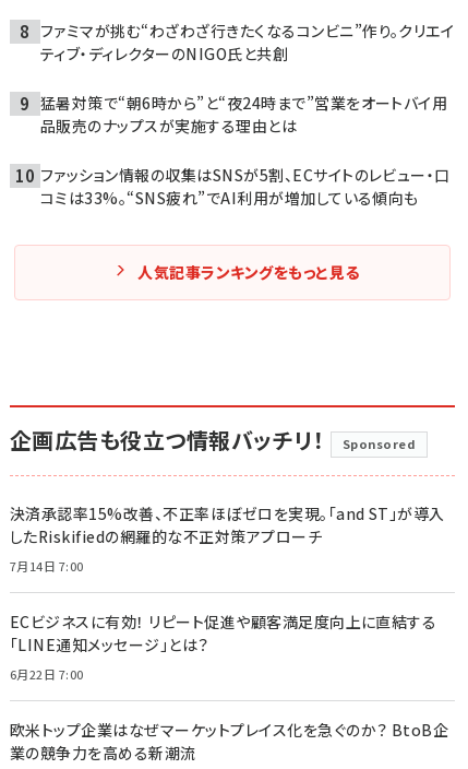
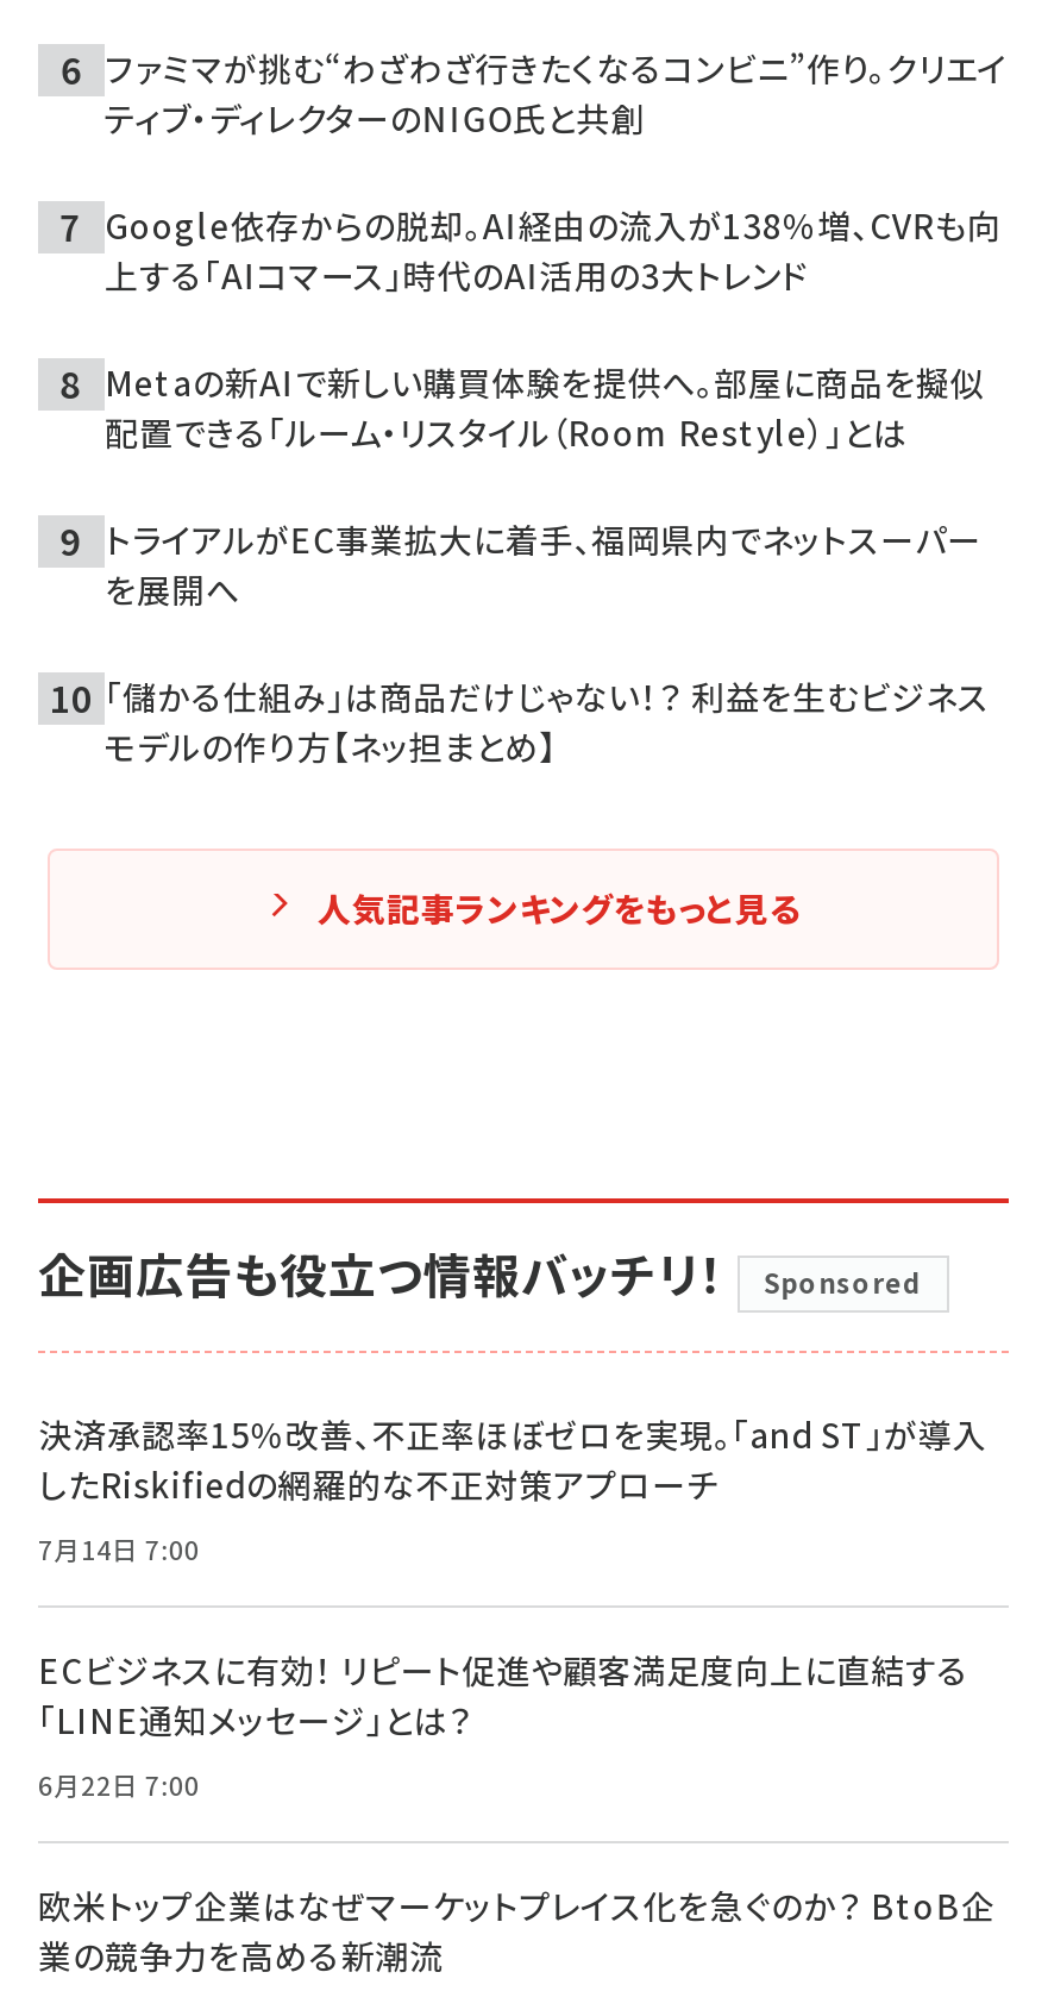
- 猛暑対策で“朝6時から”と“夜24時まで”営業をオートバイ用
- 品販売のナップスが実施する理由とは
- ファッション情報の収集はSNSが5割、ECサイトのレビュー・口
- コミは33%。“SNS疲れ”でAI利用が増加している傾向も
+ Google依存からの脱却。AI経由の流入が138%増、CVRも向
+ 上する「AIコマース」時代のAI活用の3大トレンド
+ Metaの新AIで新しい購買体験を提供へ。部屋に商品を擬似
+ 配置できる「ルーム・リスタイル（Room Restyle）」とは
+ トライアルがEC事業拡大に着手、福岡県内でネットスーパー
+ を展開へ
+ 「儲かる仕組み」は商品だけじゃない！？ 利益を生むビジネス
+ モデルの作り方【ネッ担まとめ】
